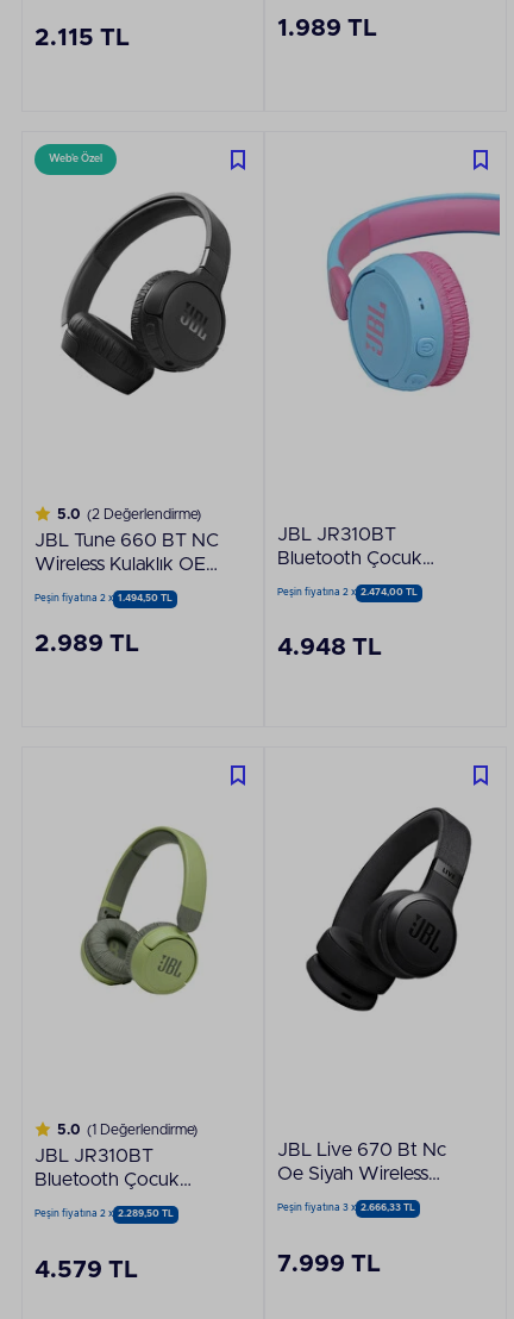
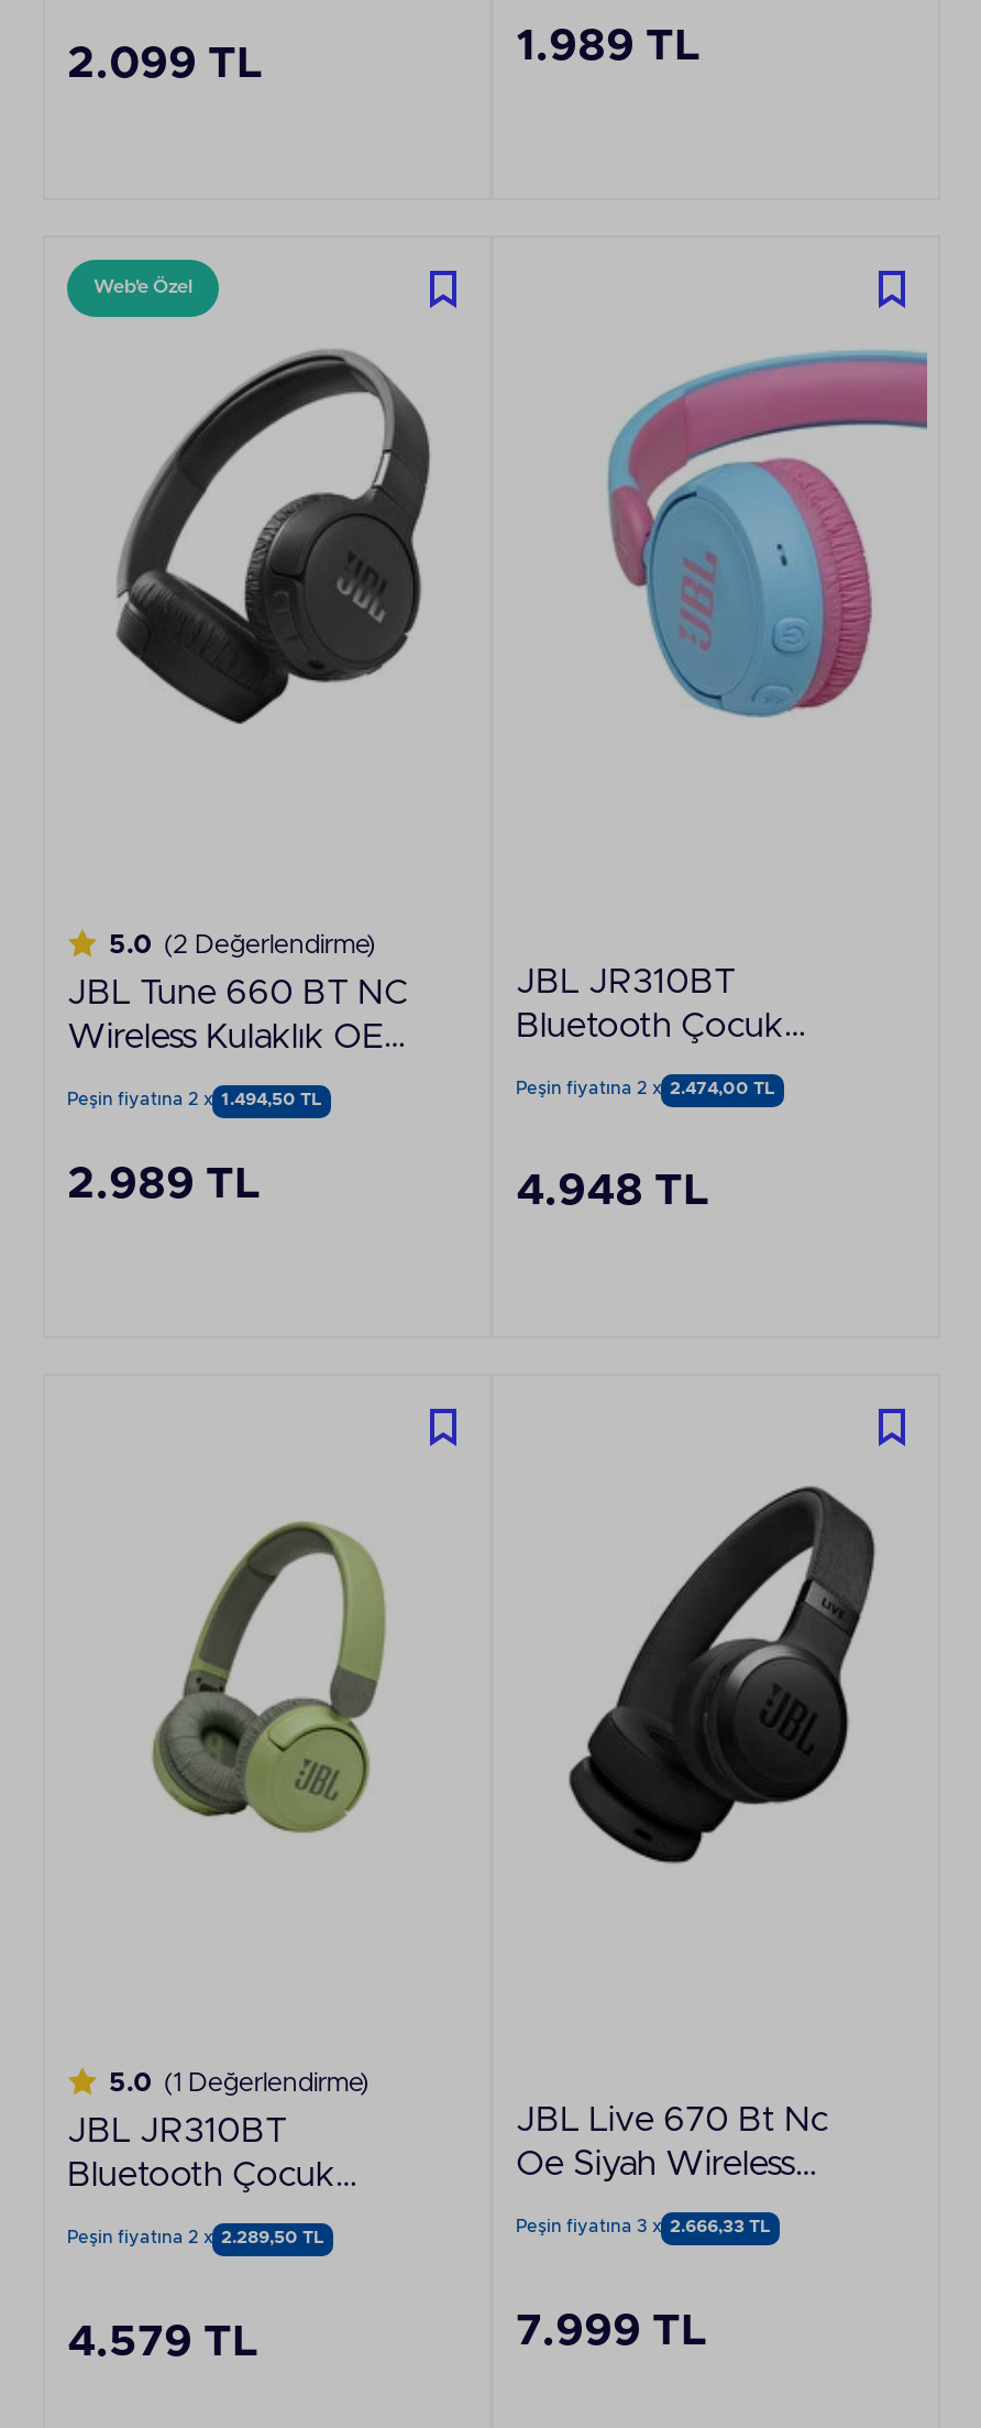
- 2.115 TL
+ 2.099 TL
